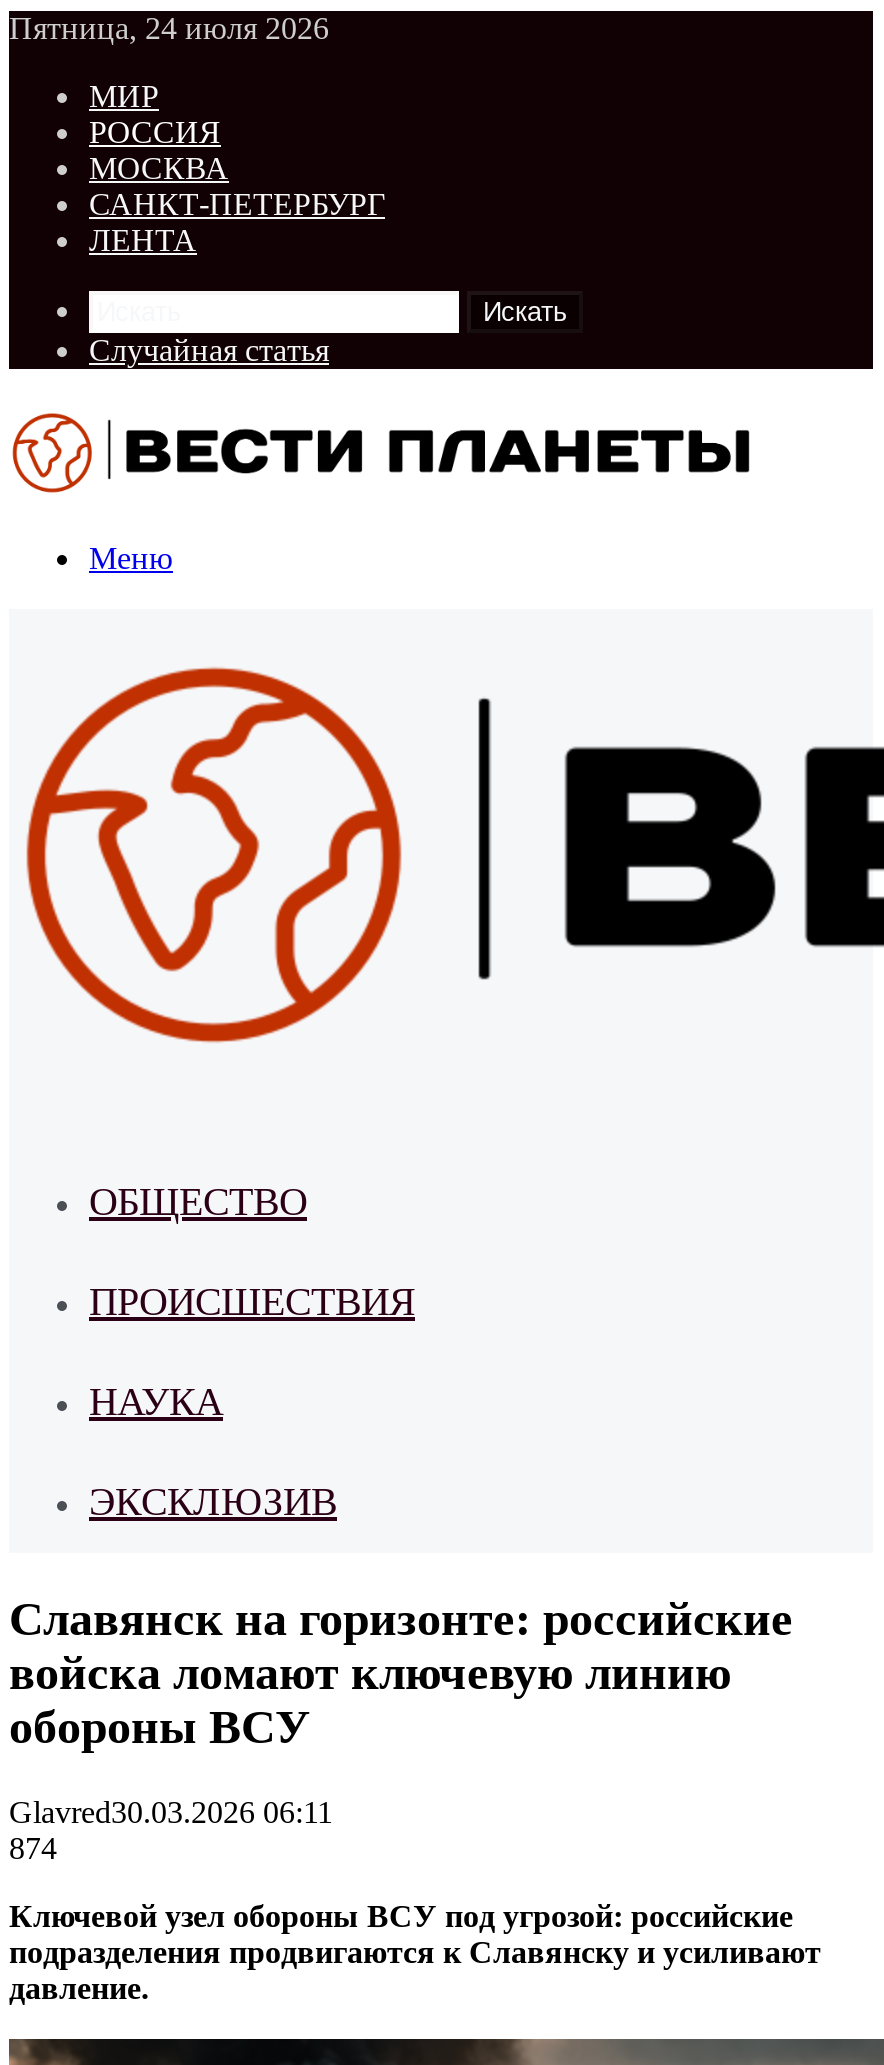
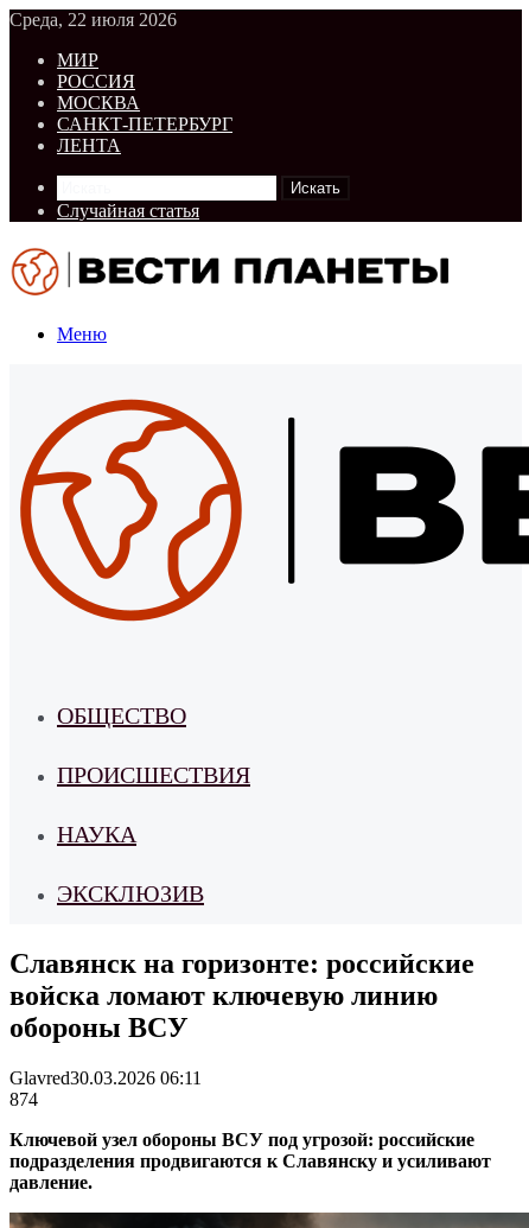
- Пятница, 24 июля 2026
+ Среда, 22 июля 2026
